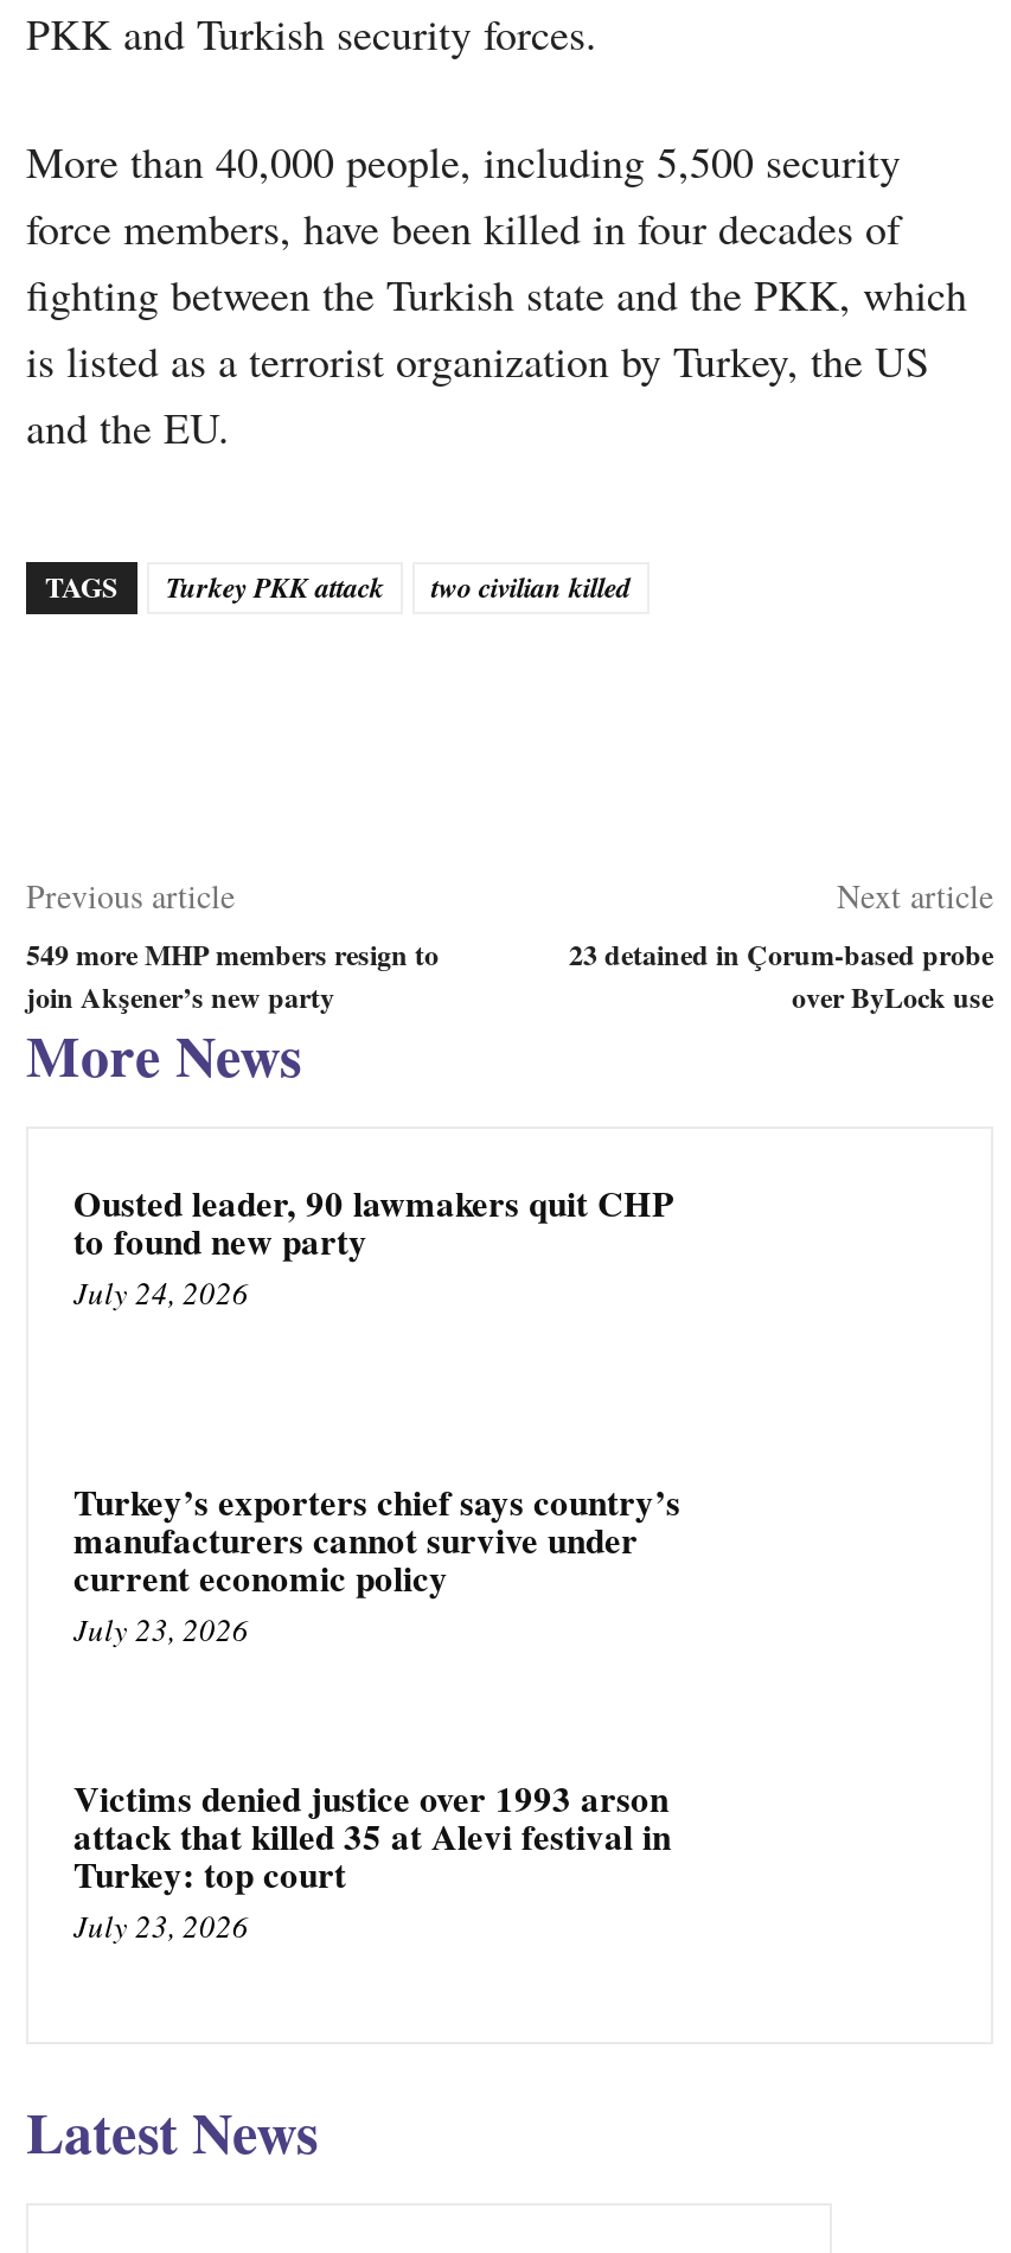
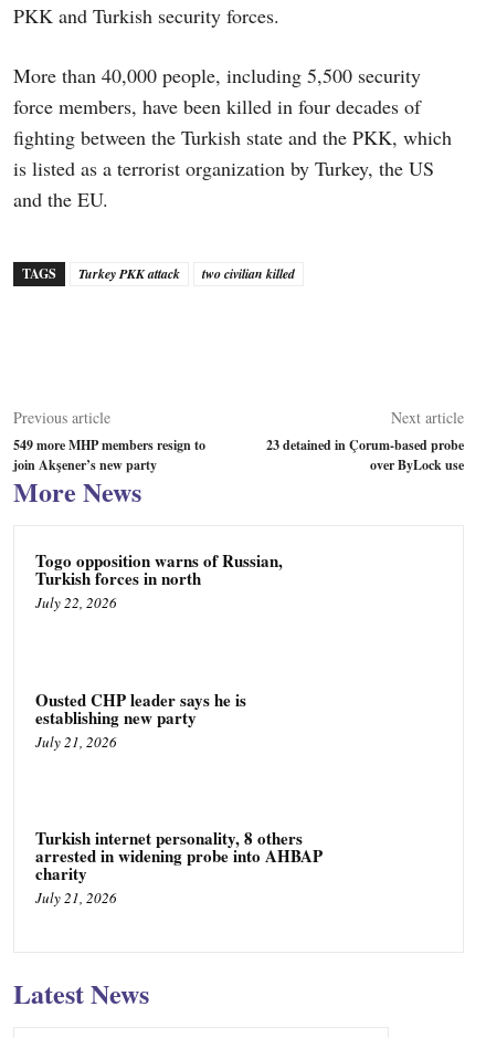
- Ousted leader, 90 lawmakers quit CHP
- to found new party
- July 24, 2026
+ Togo opposition warns of Russian,
+ Turkish forces in north
+ July 22, 2026

- Turkey’s exporters chief says country’s
- manufacturers cannot survive under
- current economic policy
- July 23, 2026
+ Ousted CHP leader says he is
+ establishing new party
+ July 21, 2026

- Victims denied justice over 1993 arson
- attack that killed 35 at Alevi festival in
- Turkey: top court
- July 23, 2026
+ Turkish internet personality, 8 others
+ arrested in widening probe into AHBAP
+ charity
+ July 21, 2026
